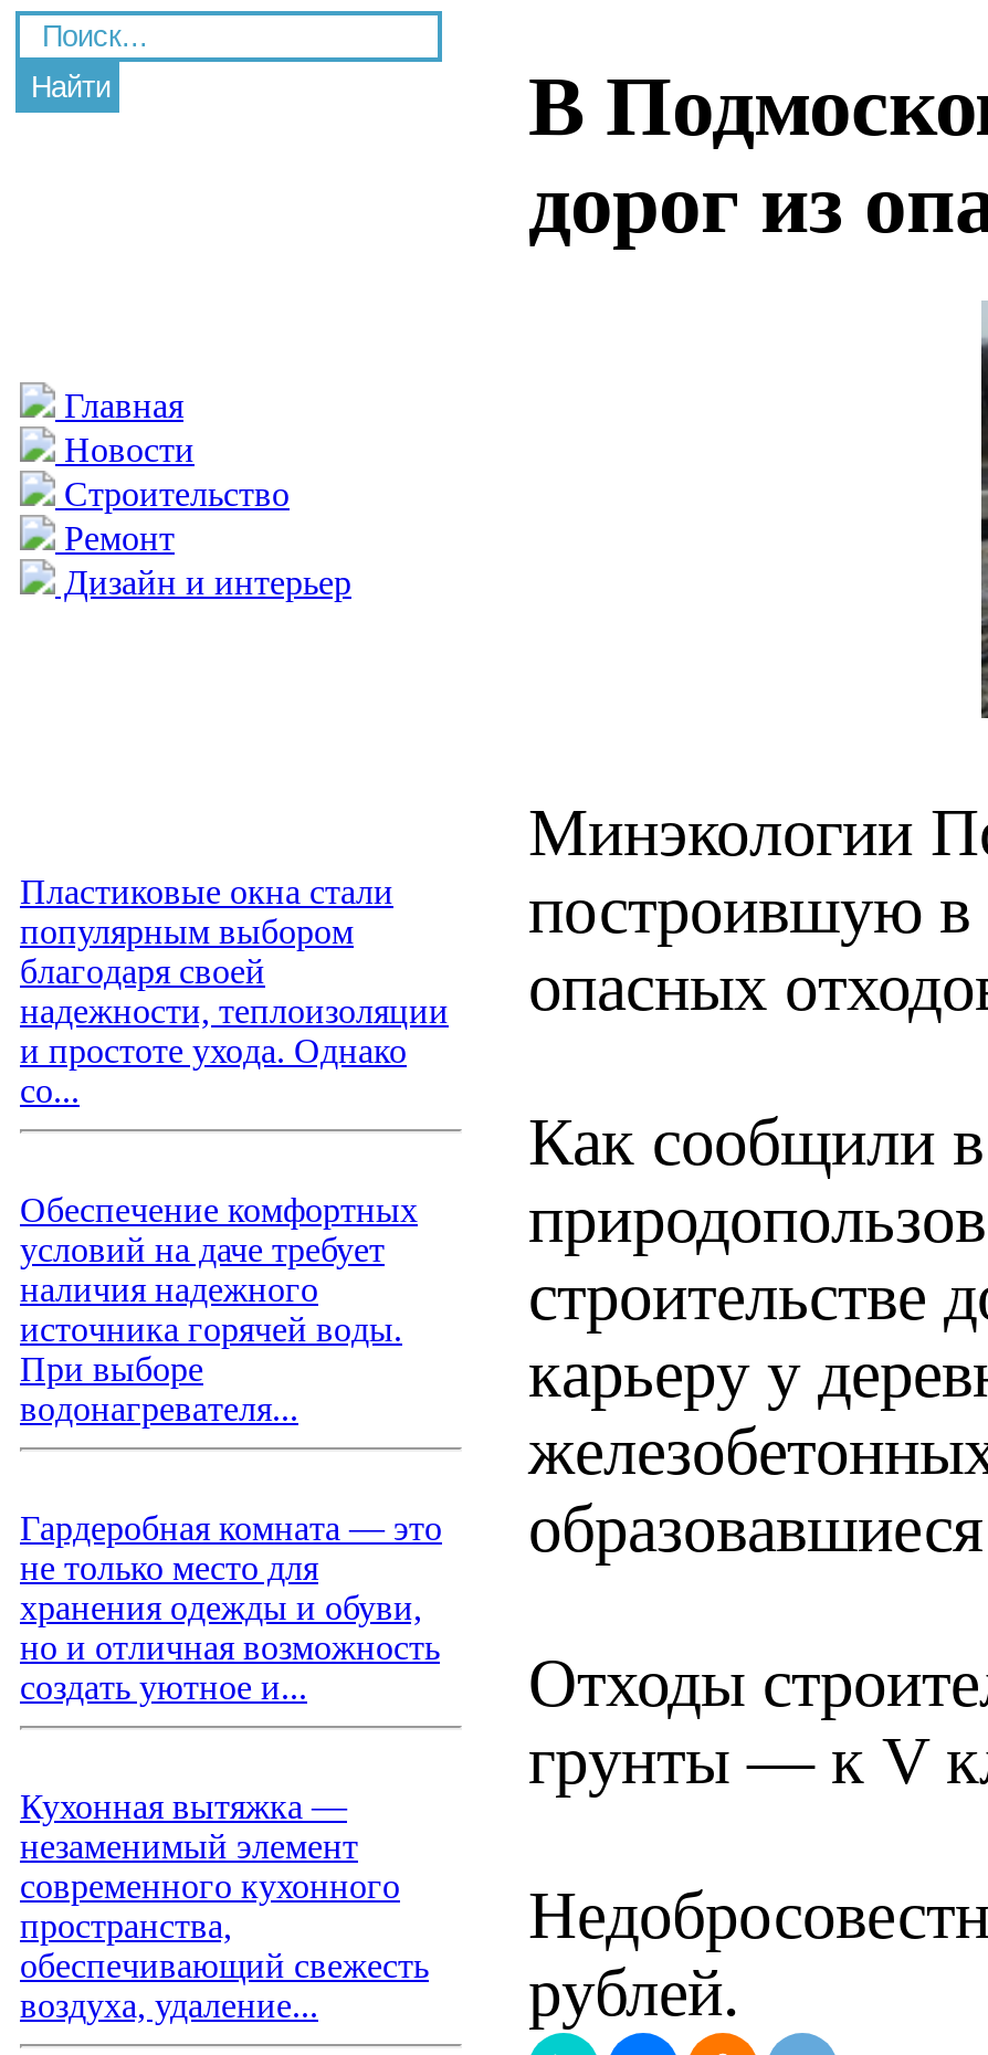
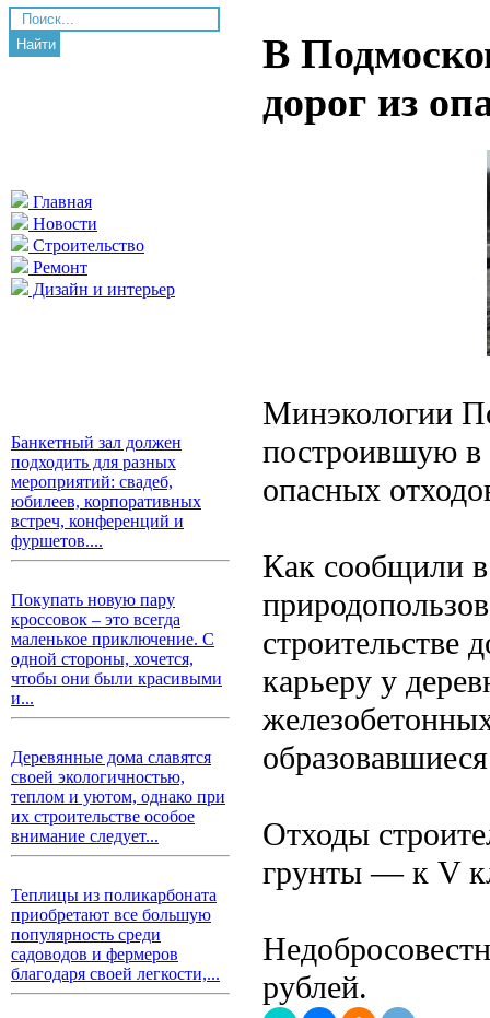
- Пластиковые окна стали
- популярным выбором
- благодаря своей
- надежности, теплоизоляции
- и простоте ухода. Однако
- со...
+ Банкетный зал должен
+ подходить для разных
+ мероприятий: свадеб,
+ юбилеев, корпоративных
+ встреч, конференций и
+ фуршетов....

- Обеспечение комфортных
- условий на даче требует
- наличия надежного
- источника горячей воды.
- При выборе
- водонагревателя...
+ Покупать новую пару
+ кроссовок – это всегда
+ маленькое приключение. С
+ одной стороны, хочется,
+ чтобы они были красивыми
+ и...

- Гардеробная комната — это
- не только место для
- хранения одежды и обуви,
- но и отличная возможность
- создать уютное и...
+ Деревянные дома славятся
+ своей экологичностью,
+ теплом и уютом, однако при
+ их строительстве особое
+ внимание следует...

- Кухонная вытяжка —
- незаменимый элемент
- современного кухонного
- пространства,
- обеспечивающий свежесть
- воздуха, удаление...
+ Теплицы из поликарбоната
+ приобретают все большую
+ популярность среди
+ садоводов и фермеров
+ благодаря своей легкости,...
